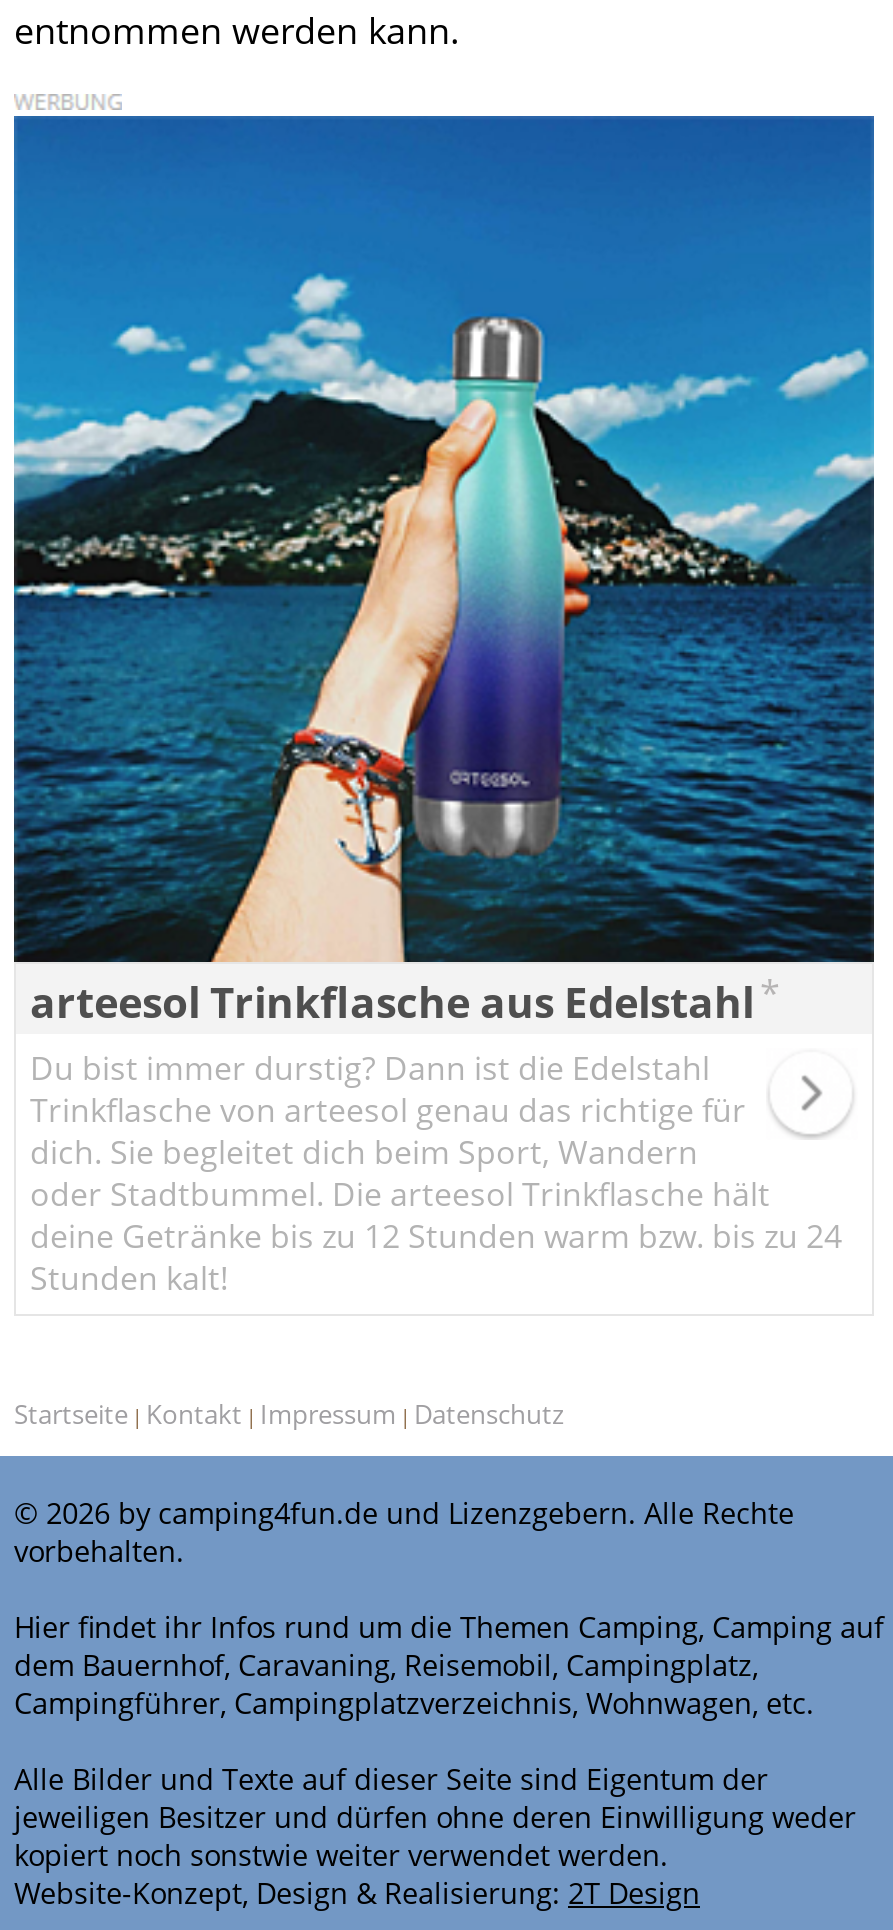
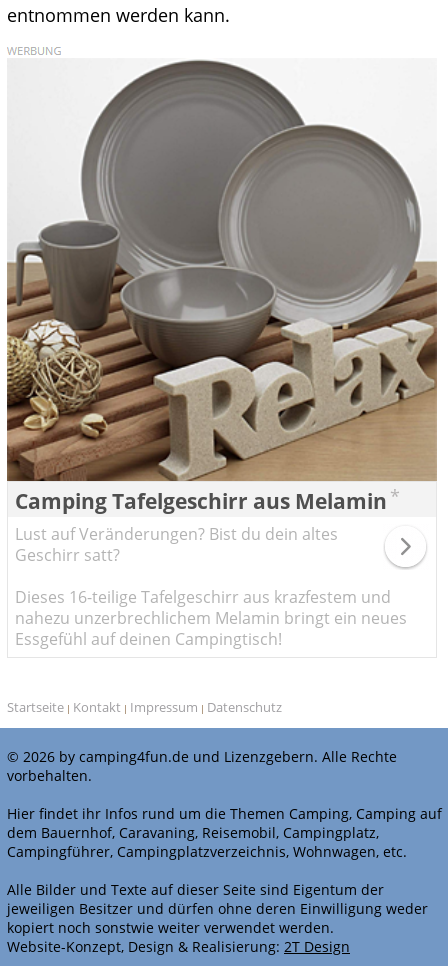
- [image]
- arteesol Trinkflasche aus Edelstahl *
- Du bist immer durstig? Dann ist die Edelstahl
- Trinkflasche von arteesol genau das richtige für
- dich. Sie begleitet dich beim Sport, Wandern
- oder Stadtbummel. Die arteesol Trinkflasche hält
- deine Getränke bis zu 12 Stunden warm bzw. bis zu 24
- Stunden kalt!
+ [image]
+ Camping Tafelgeschirr aus Melamin *
+ Lust auf Veränderungen? Bist du dein altes
+ Geschirr satt?
+ Dieses 16-teilige Tafelgeschirr aus krazfestem und
+ nahezu unzerbrechlichem Melamin bringt ein neues
+ Essgefühl auf deinen Campingtisch!
